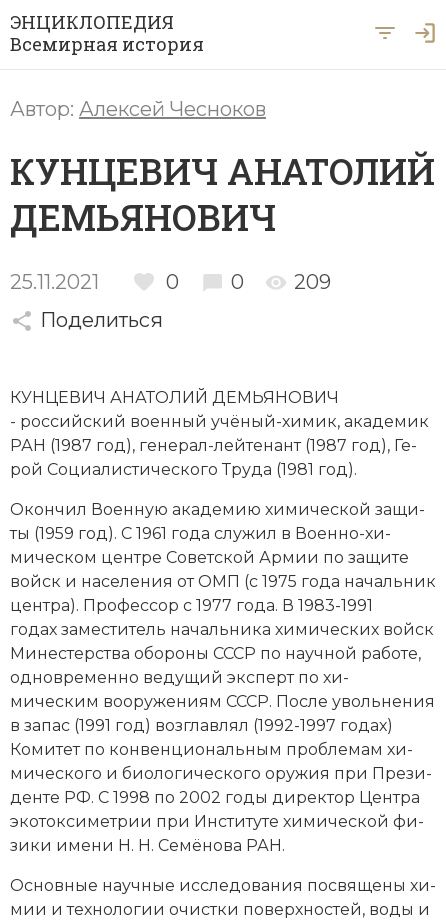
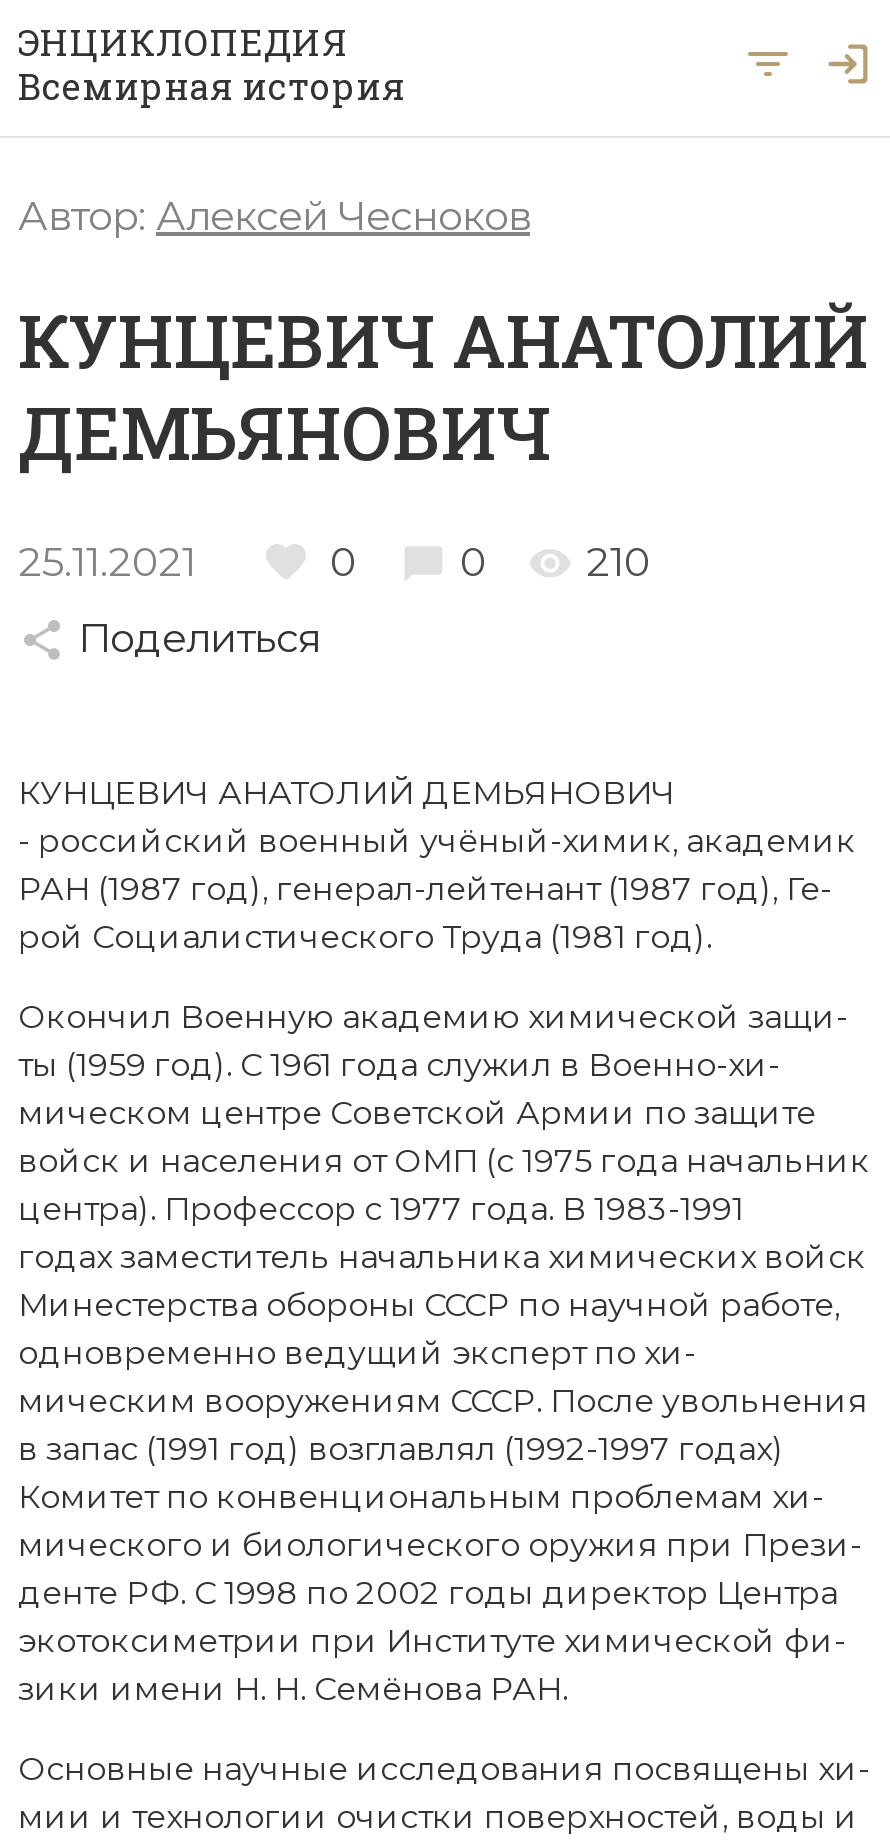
- 209
+ 210
